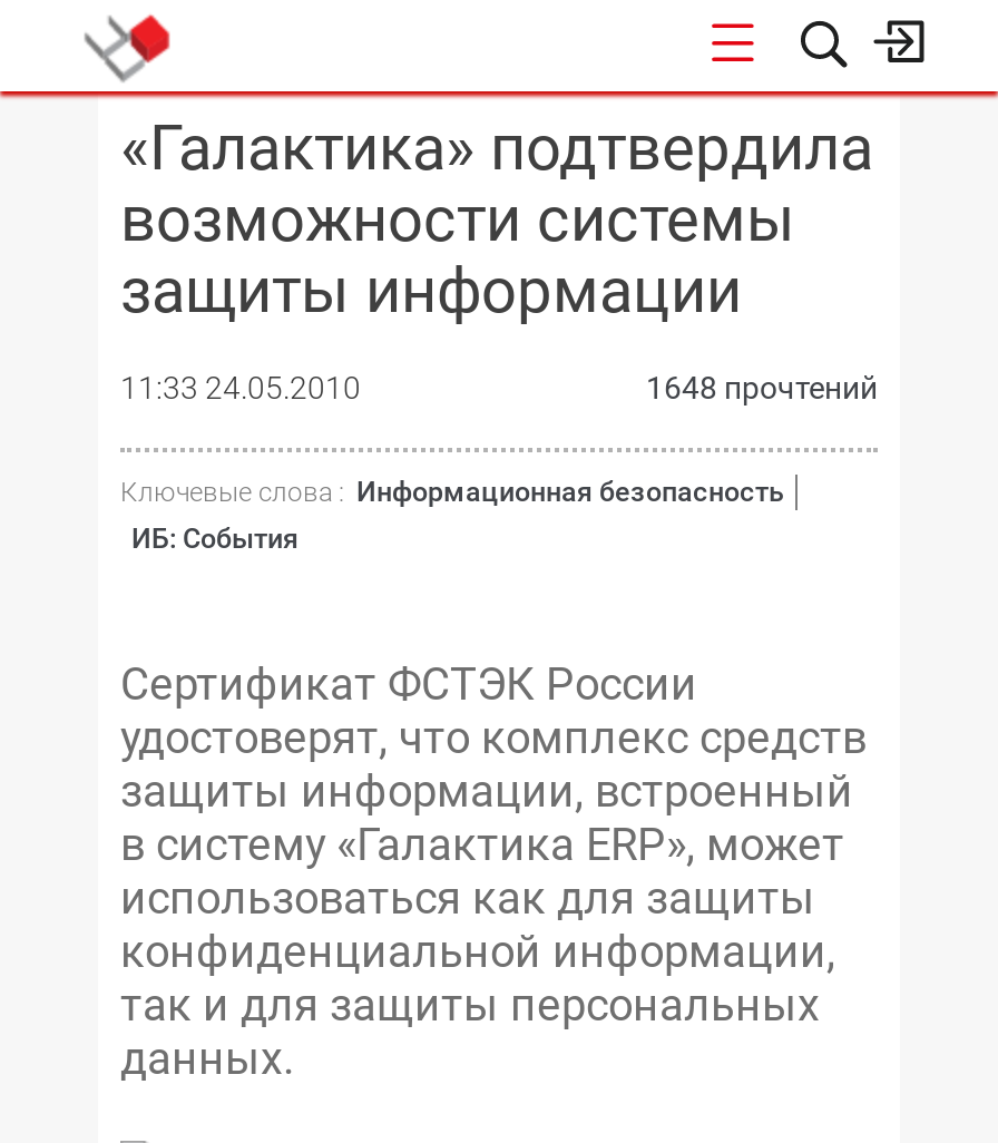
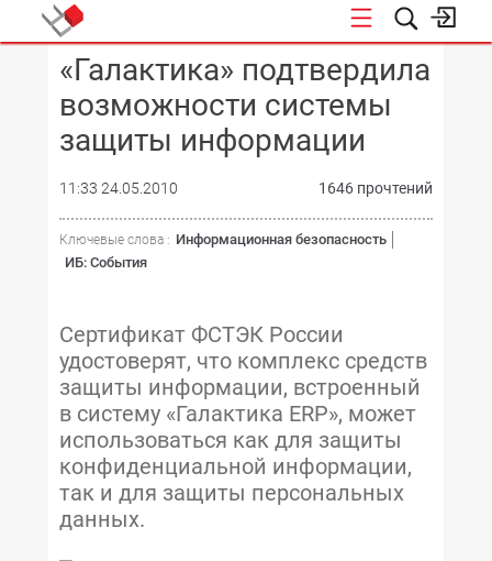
- 1648 прочтений
+ 1646 прочтений
